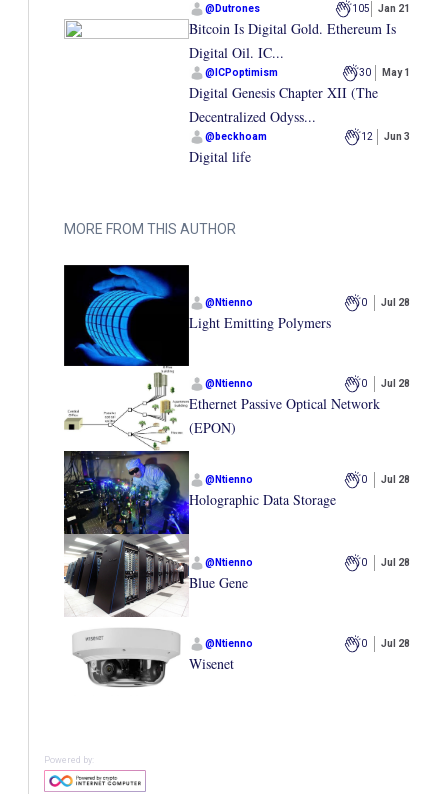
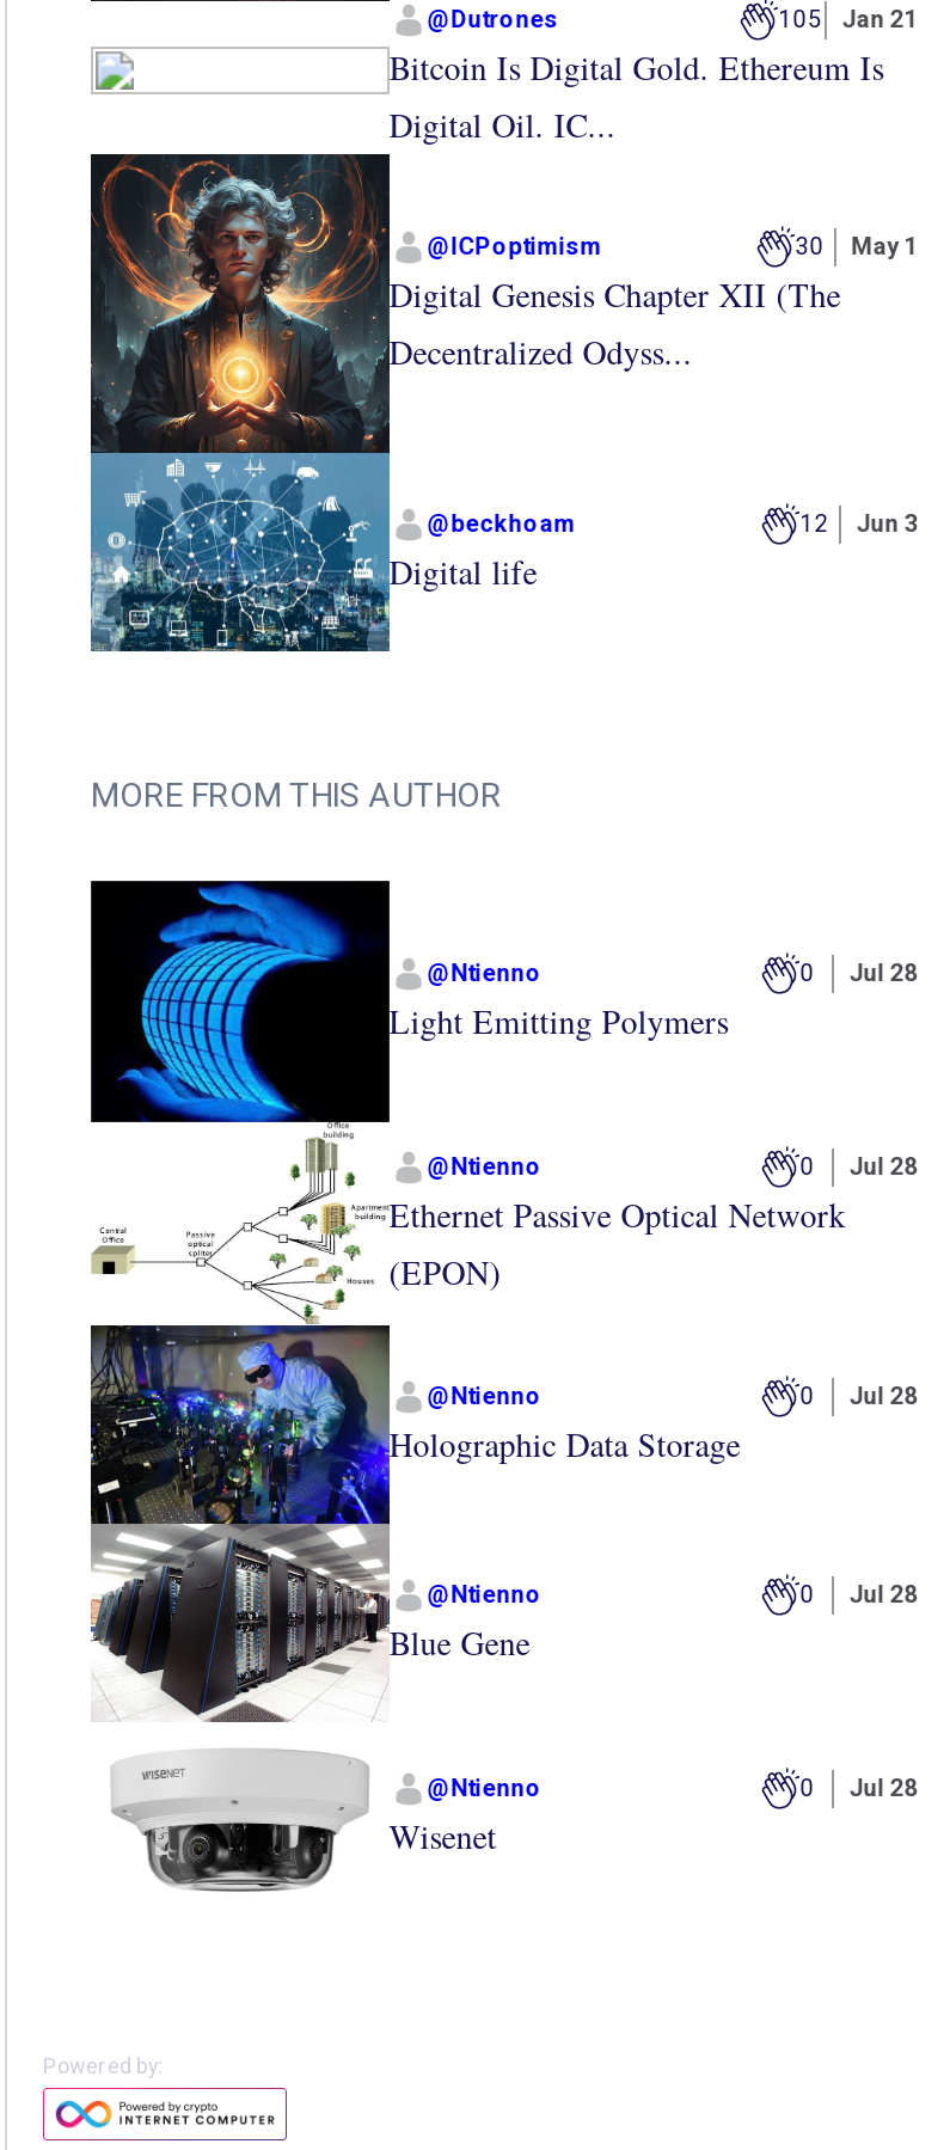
+ [image]
